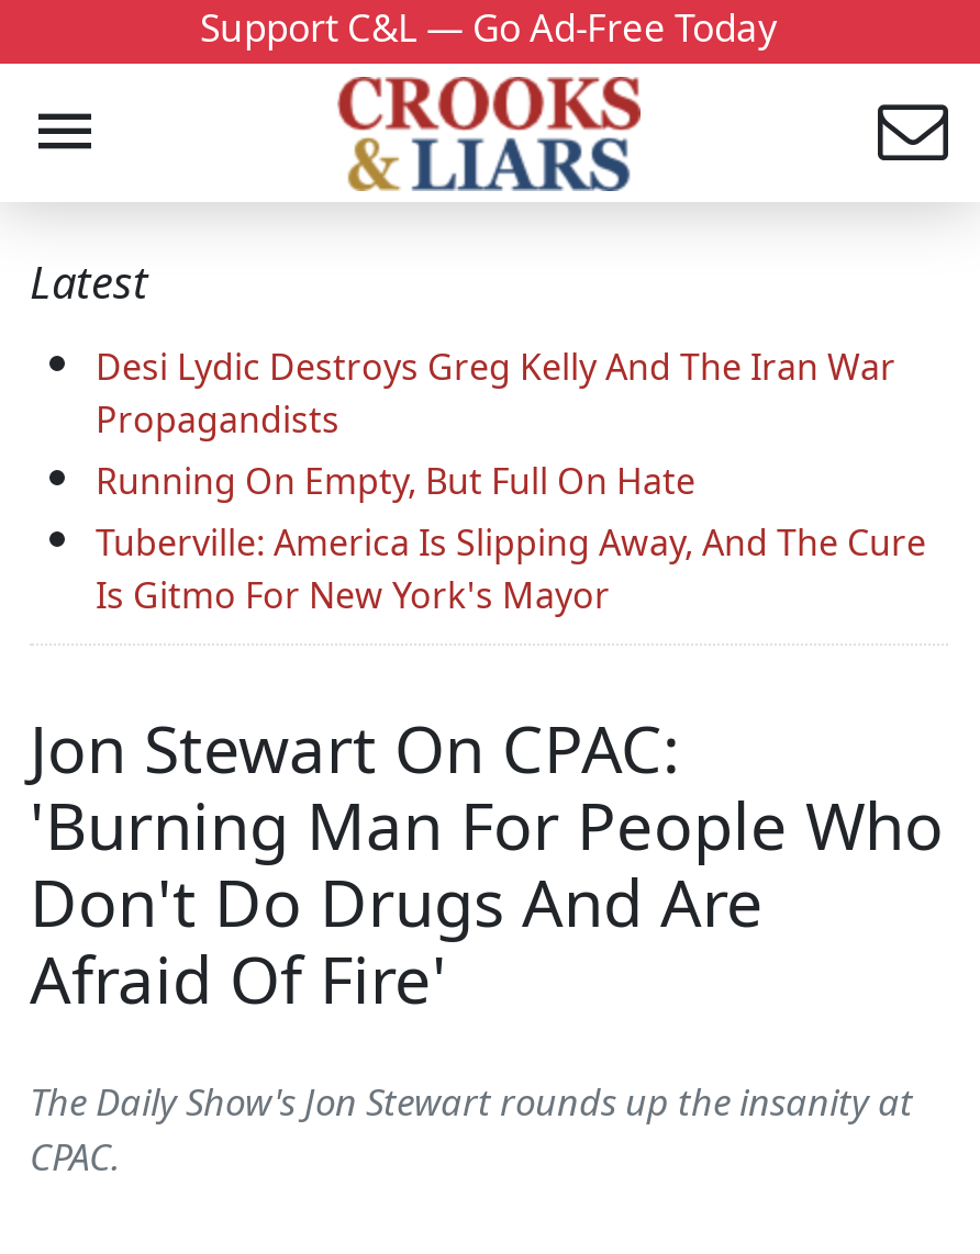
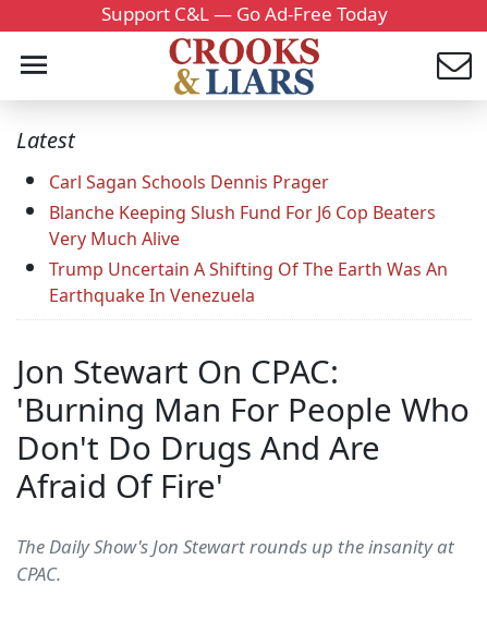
- Desi Lydic Destroys Greg Kelly And The Iran War
- Propagandists
- Running On Empty, But Full On Hate
- Tuberville: America Is Slipping Away, And The Cure
- Is Gitmo For New York's Mayor
+ Carl Sagan Schools Dennis Prager
+ Blanche Keeping Slush Fund For J6 Cop Beaters
+ Very Much Alive
+ Trump Uncertain A Shifting Of The Earth Was An
+ Earthquake In Venezuela
